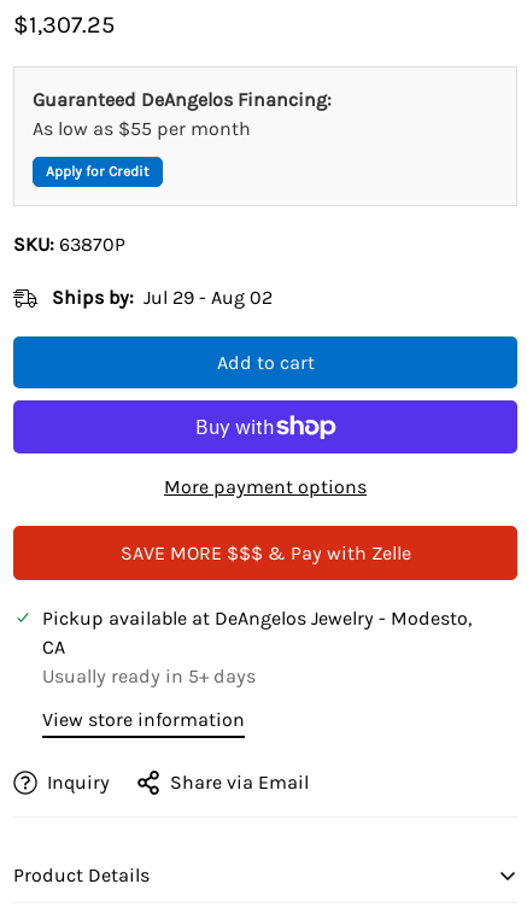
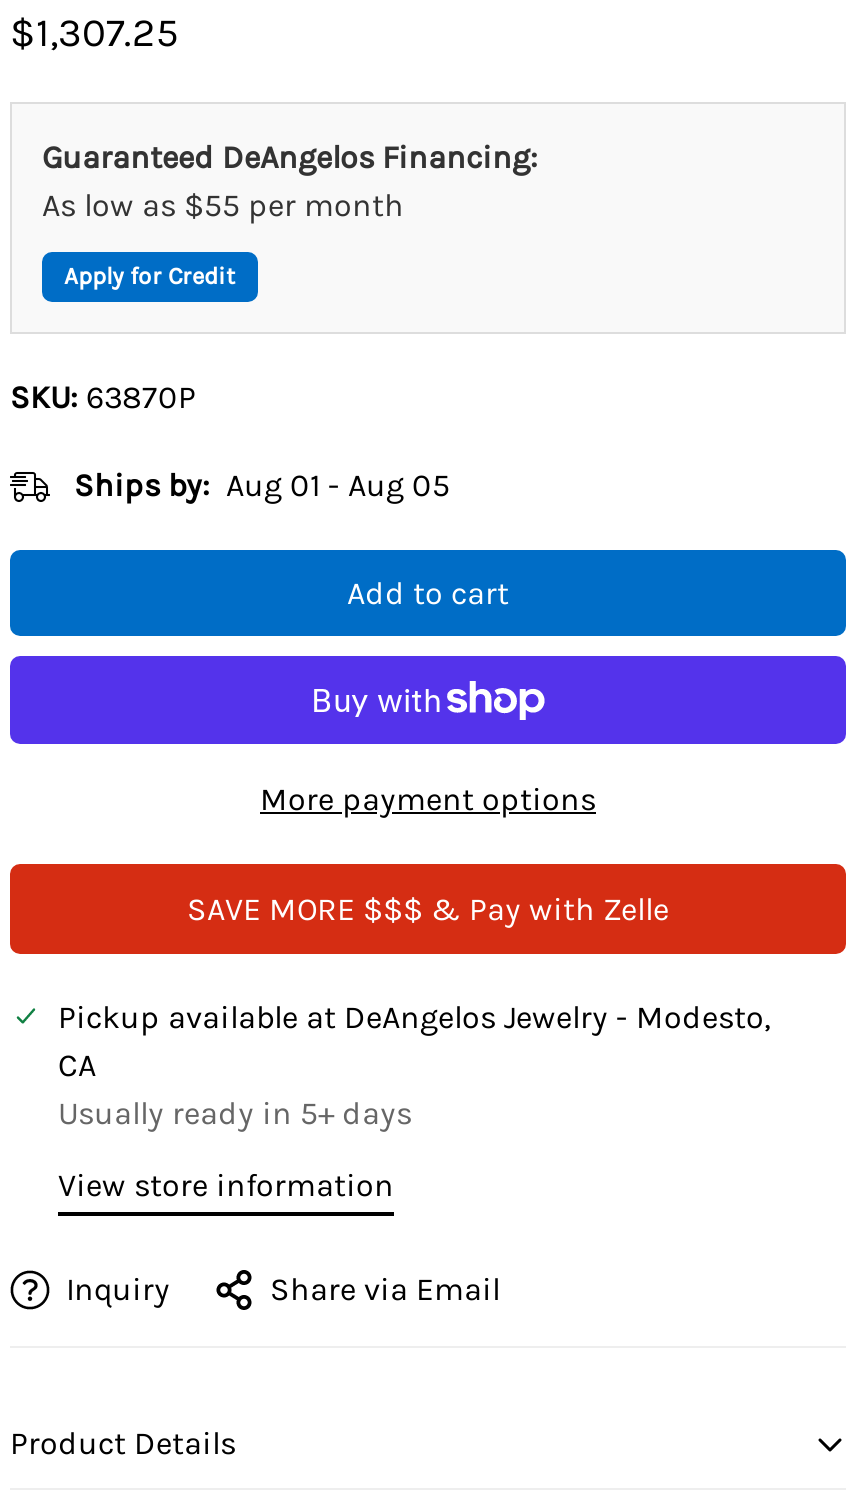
- Ships by: Jul 29 - Aug 02
+ Ships by: Aug 01 - Aug 05
